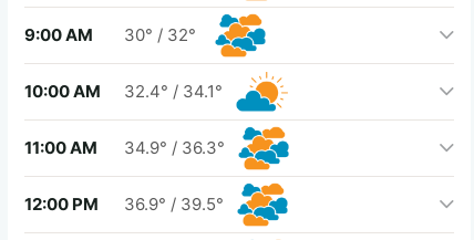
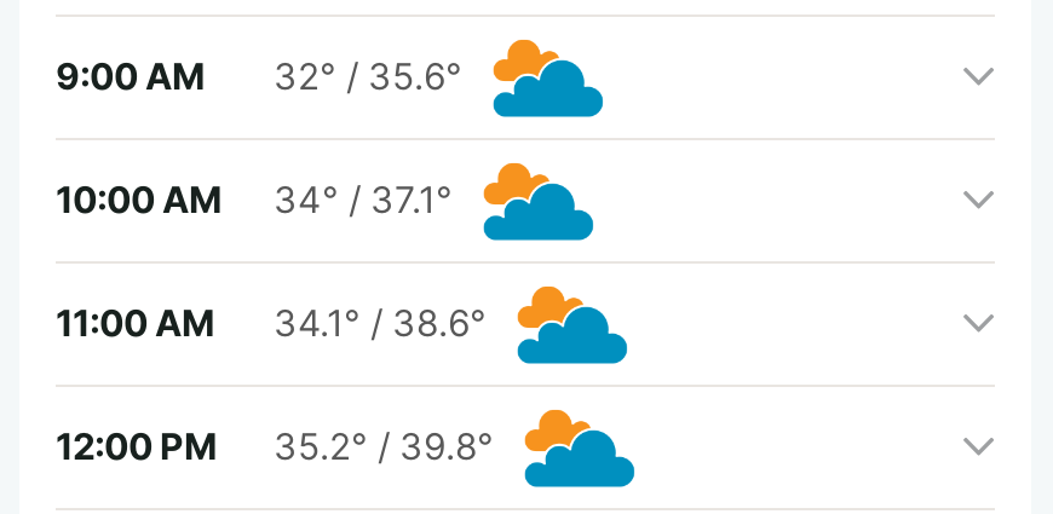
- [image]
- 9:00 AM 30° / 32°
+ [image]
+ 9:00 AM 32° / 35.6°

- [image]
- 10:00 AM 32.4° / 34.1°
+ [image]
+ 10:00 AM 34° / 37.1°

- [image]
- 11:00 AM 34.9° / 36.3°
+ [image]
+ 11:00 AM 34.1° / 38.6°

- [image]
- 12:00 PM 36.9° / 39.5°
+ [image]
+ 12:00 PM 35.2° / 39.8°
